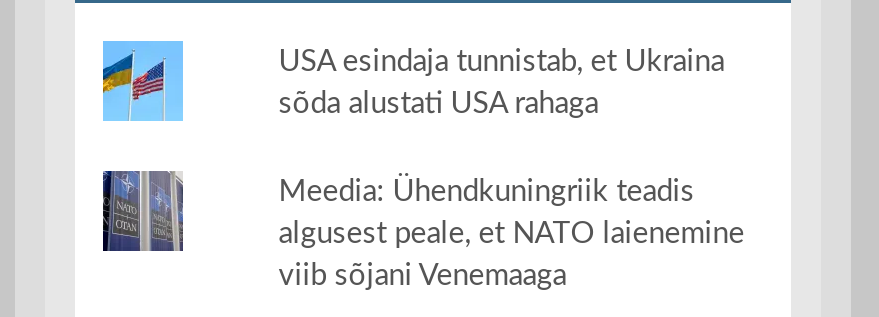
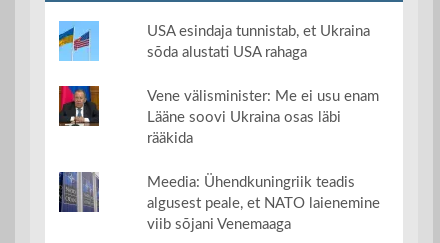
+ [image]

+ Vene välisminister: Me ei usu enam
+ Lääne soovi Ukraina osas läbi
+ rääkida
